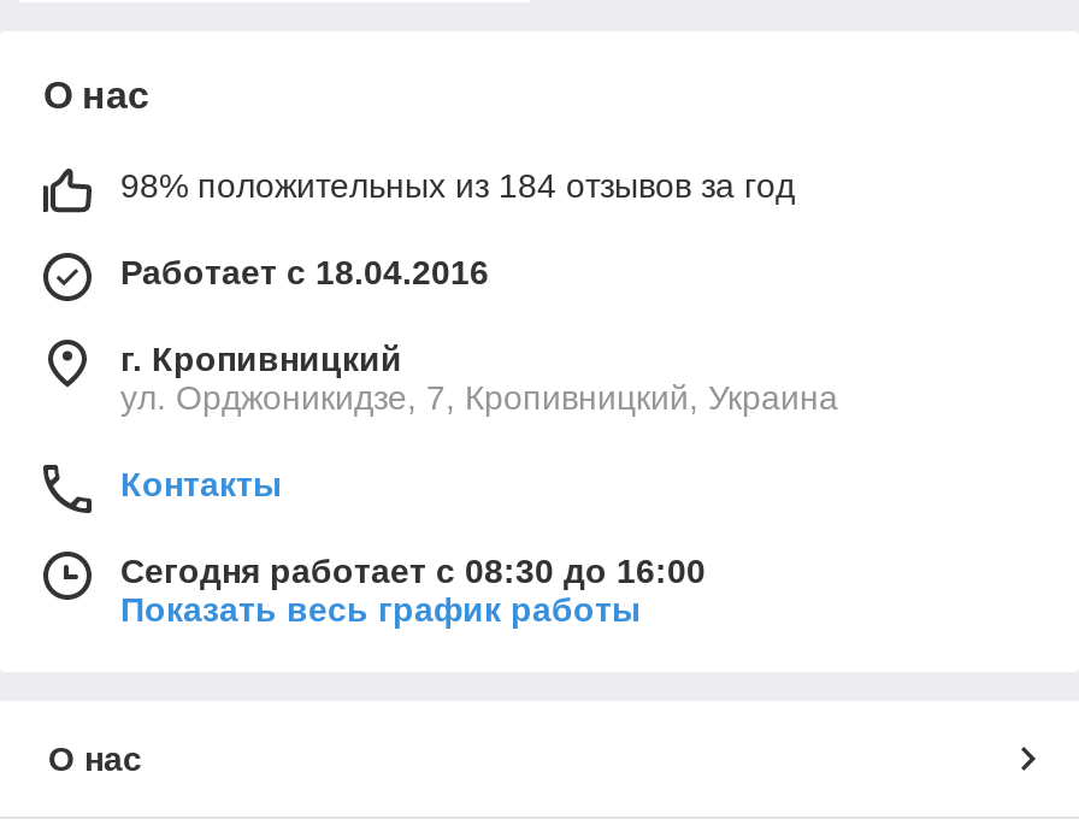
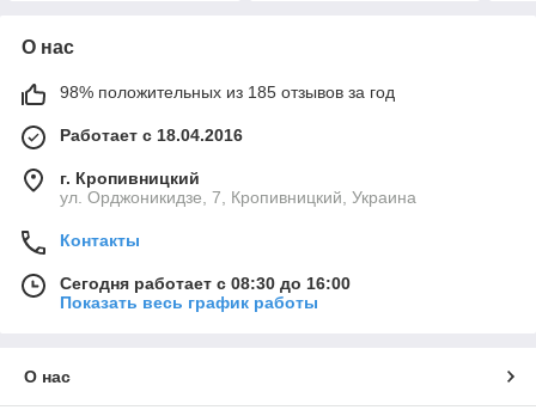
- 98% положительных из 184 отзывов за год
+ 98% положительных из 185 отзывов за год
